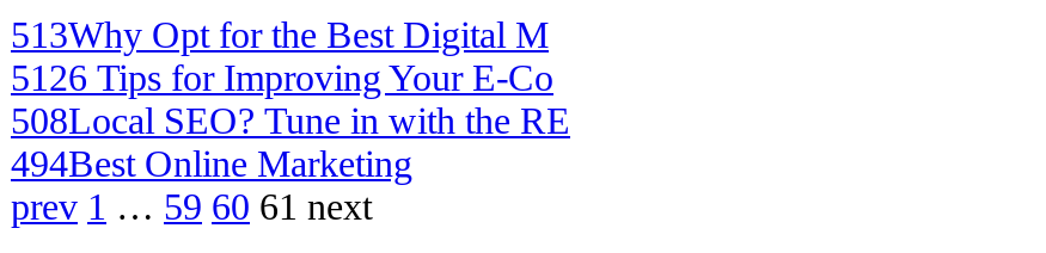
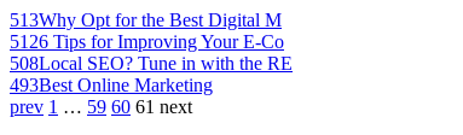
- 494Best Online Marketing
+ 493Best Online Marketing
